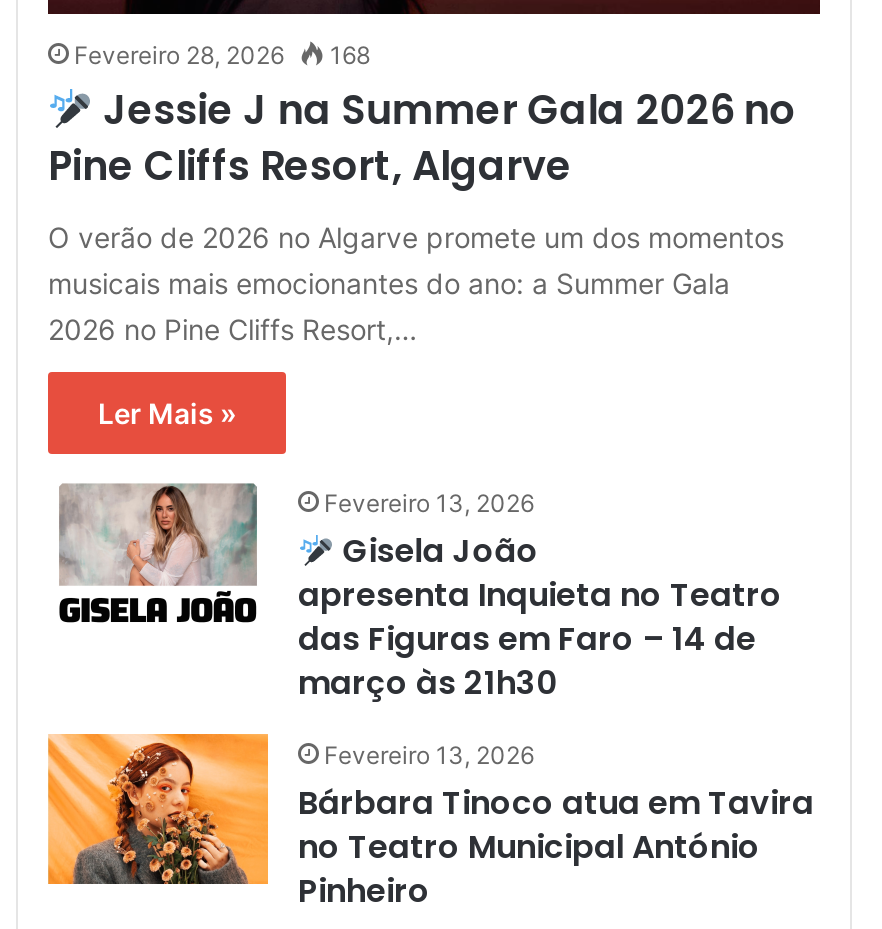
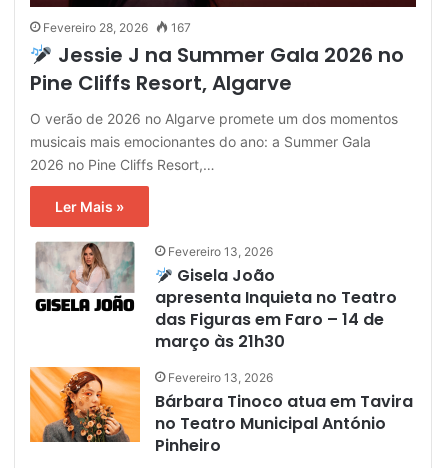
- Fevereiro 28, 2026 168
+ Fevereiro 28, 2026 167
